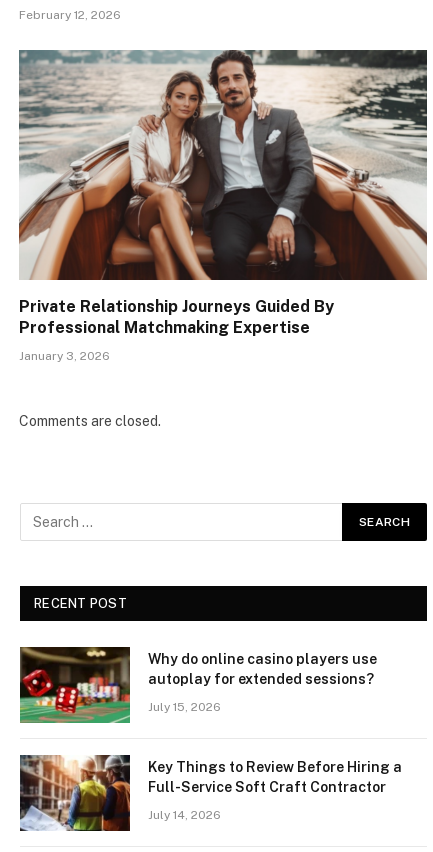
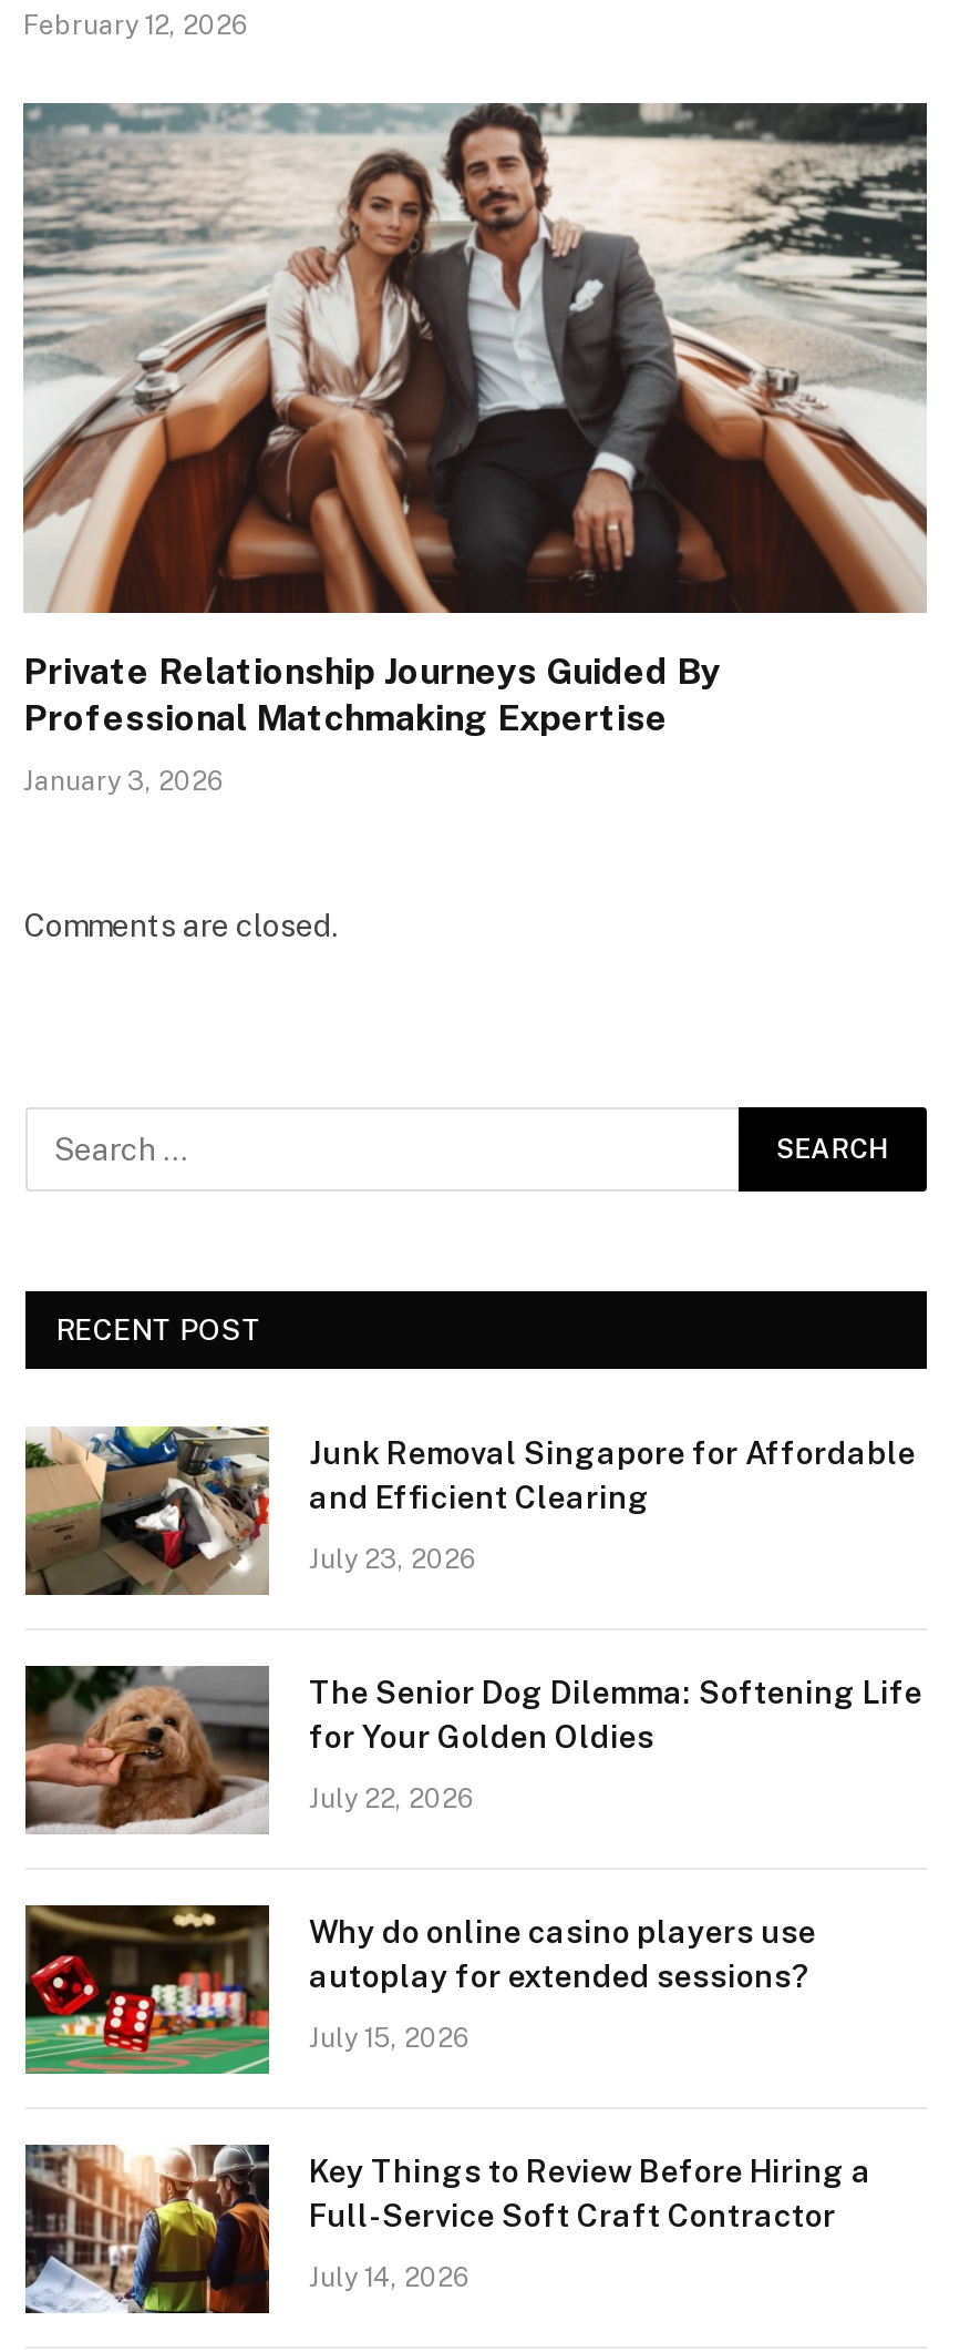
+ [image]
+ Junk Removal Singapore for Affordable
+ and Efficient Clearing
+ July 23, 2026

+ [image]
+ The Senior Dog Dilemma: Softening Life
+ for Your Golden Oldies
+ July 22, 2026
